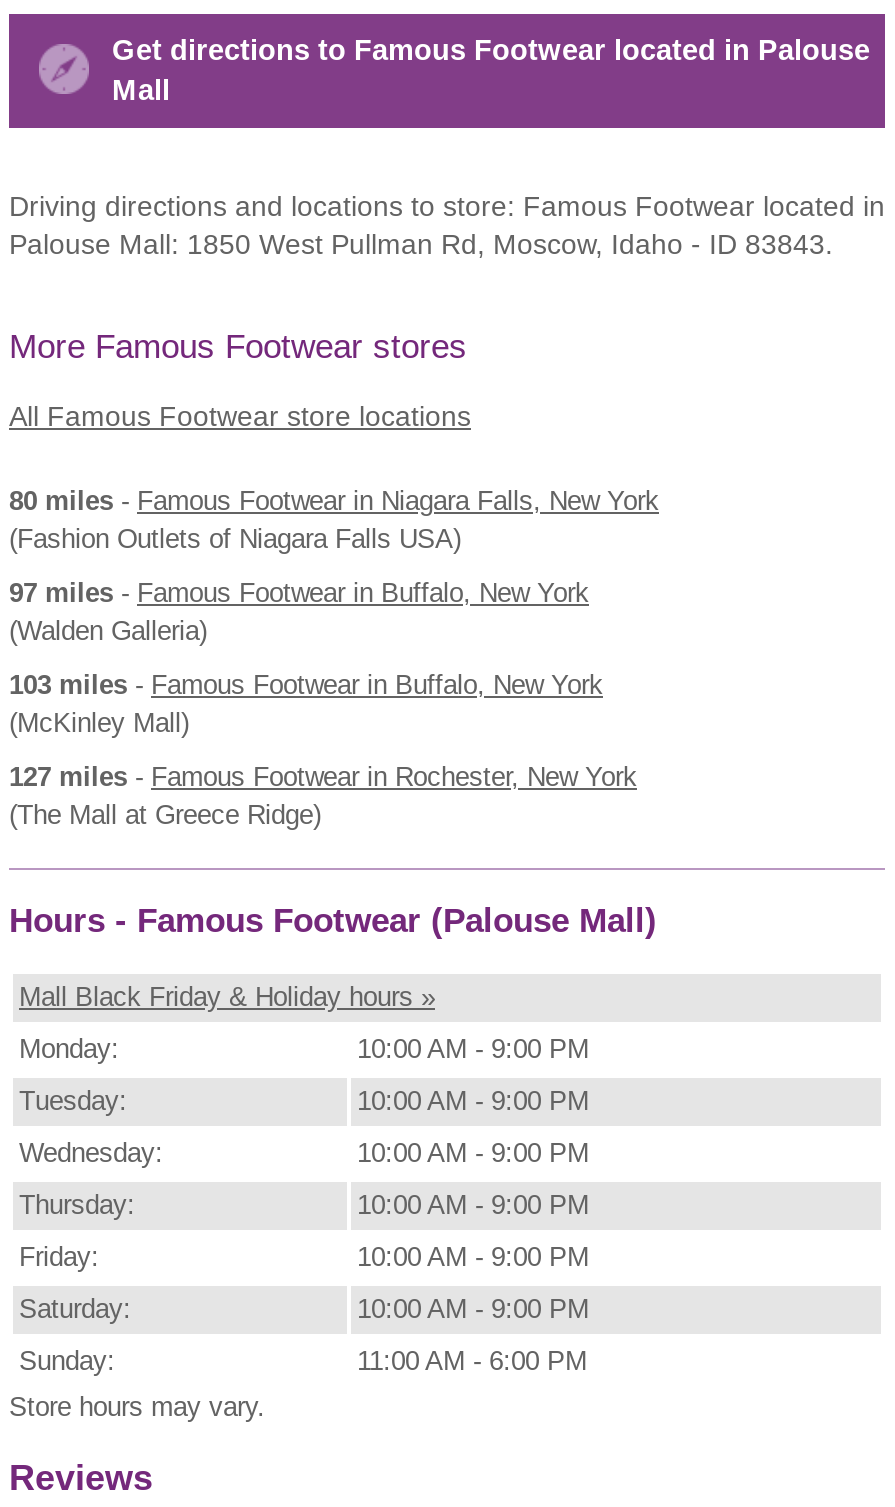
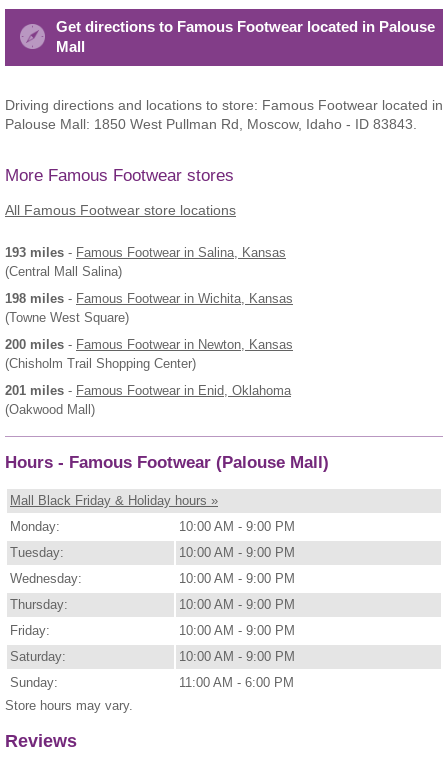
- 80 miles - Famous Footwear in Niagara Falls, New York
- (Fashion Outlets of Niagara Falls USA)
+ 193 miles - Famous Footwear in Salina, Kansas
+ (Central Mall Salina)

- 97 miles - Famous Footwear in Buffalo, New York
- (Walden Galleria)
+ 198 miles - Famous Footwear in Wichita, Kansas
+ (Towne West Square)

- 103 miles - Famous Footwear in Buffalo, New York
- (McKinley Mall)
+ 200 miles - Famous Footwear in Newton, Kansas
+ (Chisholm Trail Shopping Center)

- 127 miles - Famous Footwear in Rochester, New York
- (The Mall at Greece Ridge)
+ 201 miles - Famous Footwear in Enid, Oklahoma
+ (Oakwood Mall)
